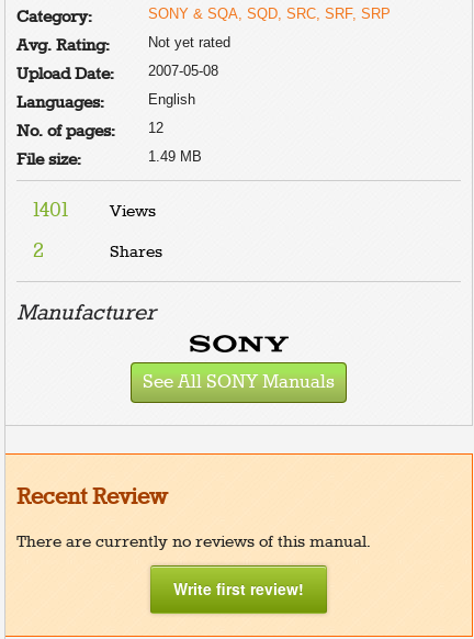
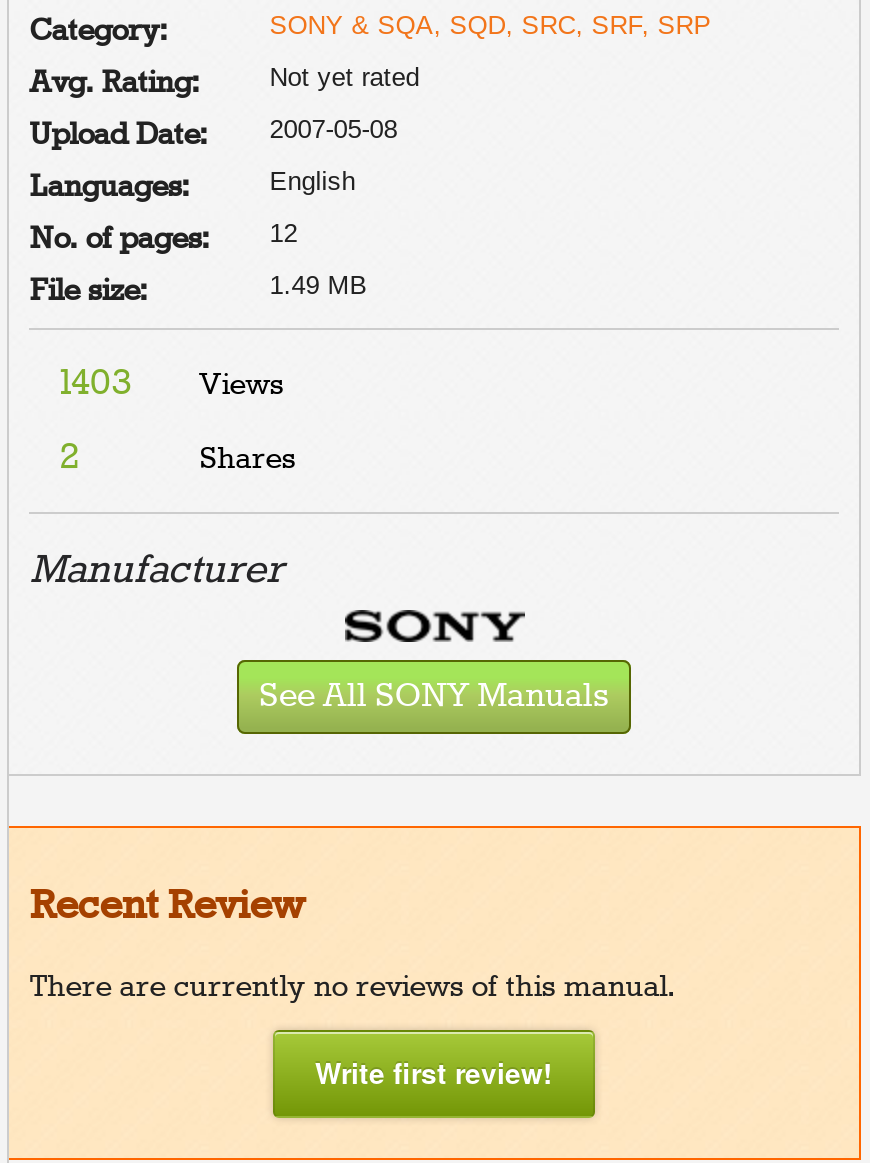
- 1401
+ 1403
